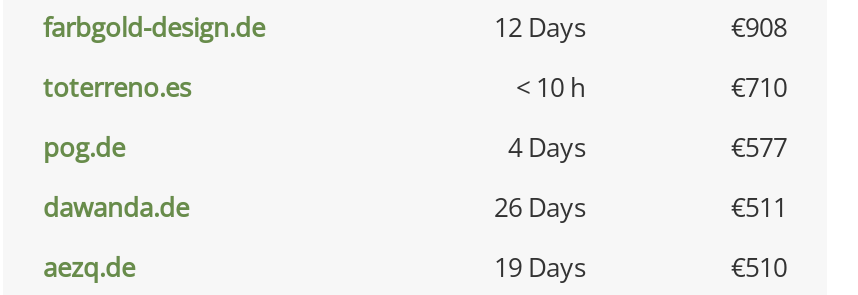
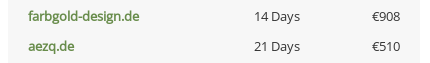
- 12 Days
+ 14 Days

- toterreno.es
- < 10 h
- €710
- pog.de
- 4 Days
- €577
- dawanda.de
- 26 Days
- €511

- 19 Days
+ 21 Days
